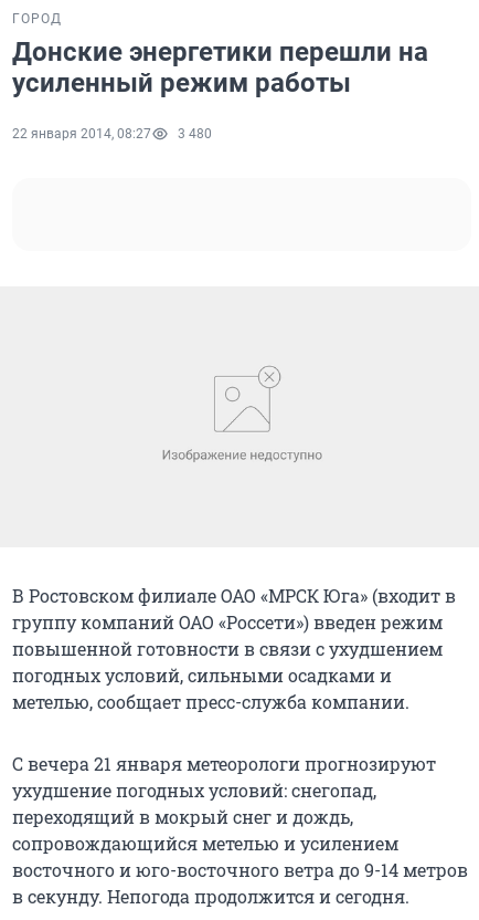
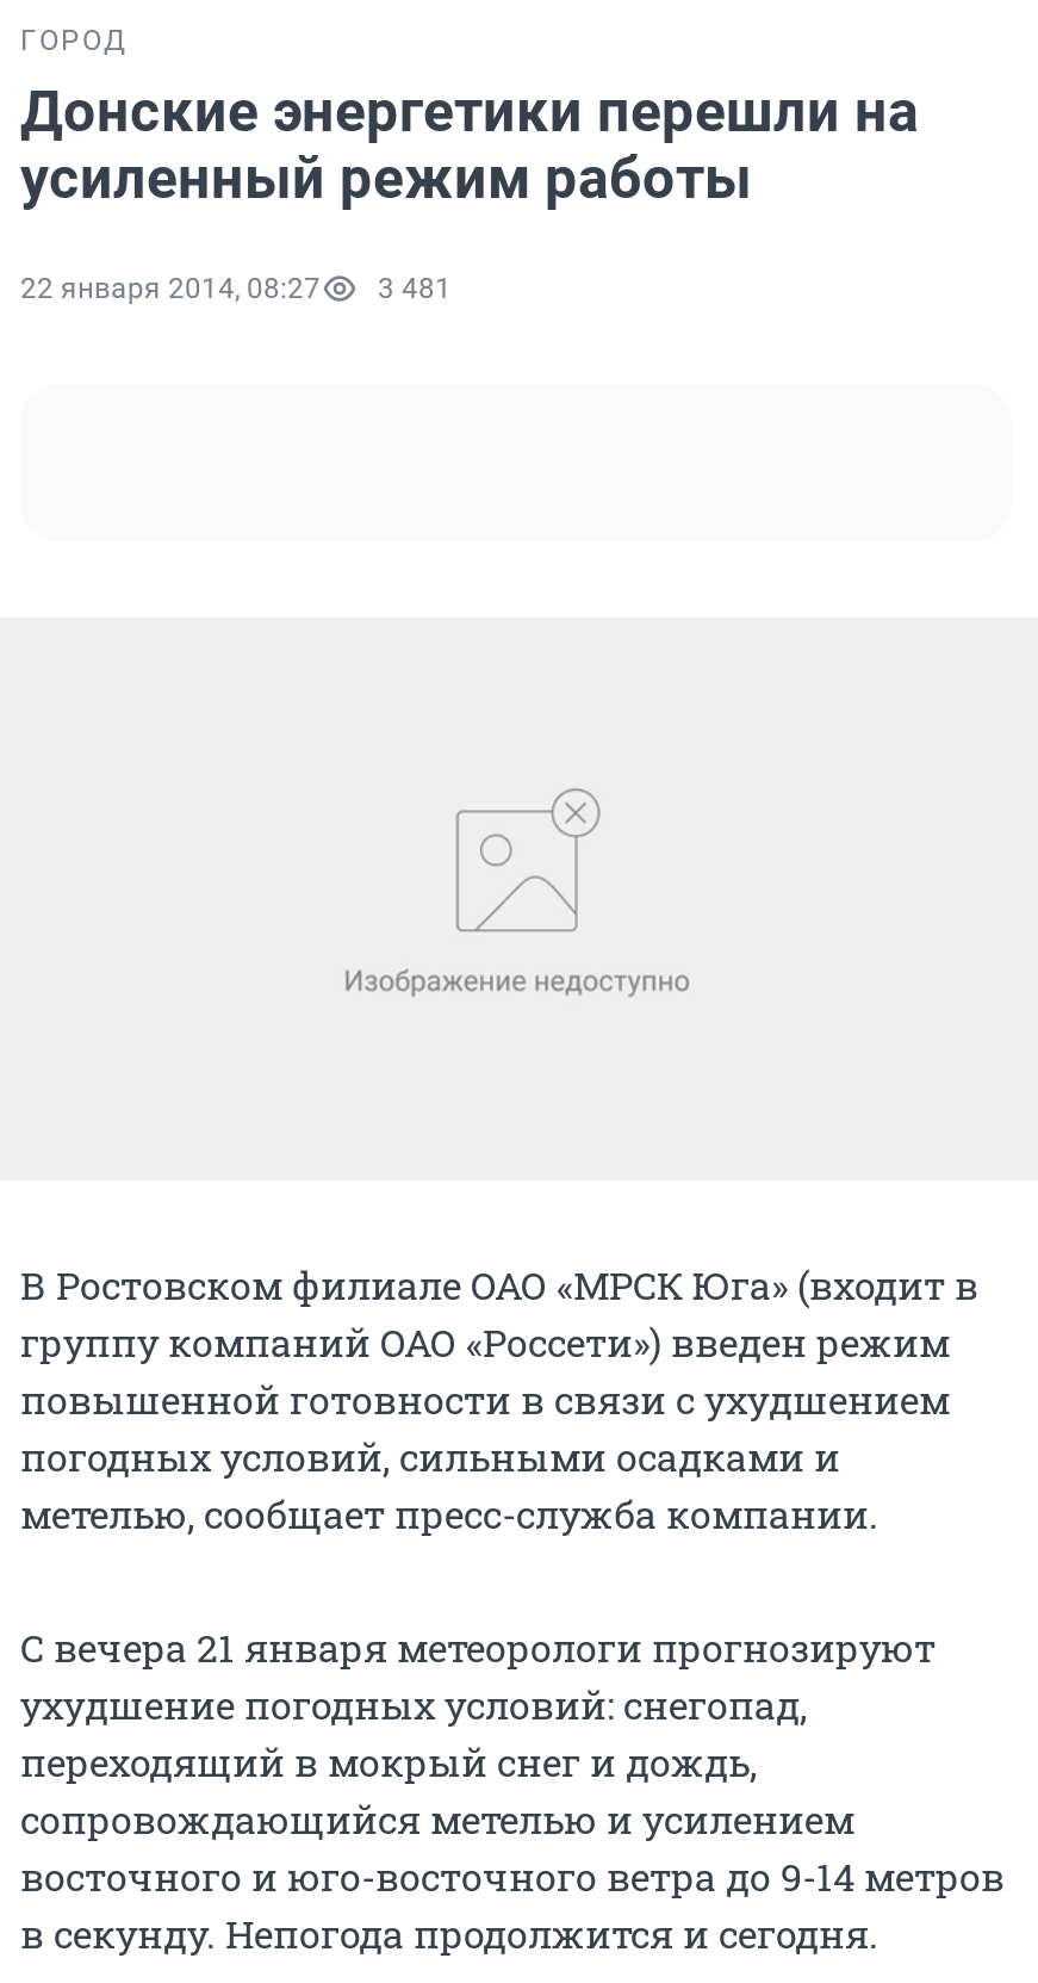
- 22 января 2014, 08:27 3 480
+ 22 января 2014, 08:27 3 481
